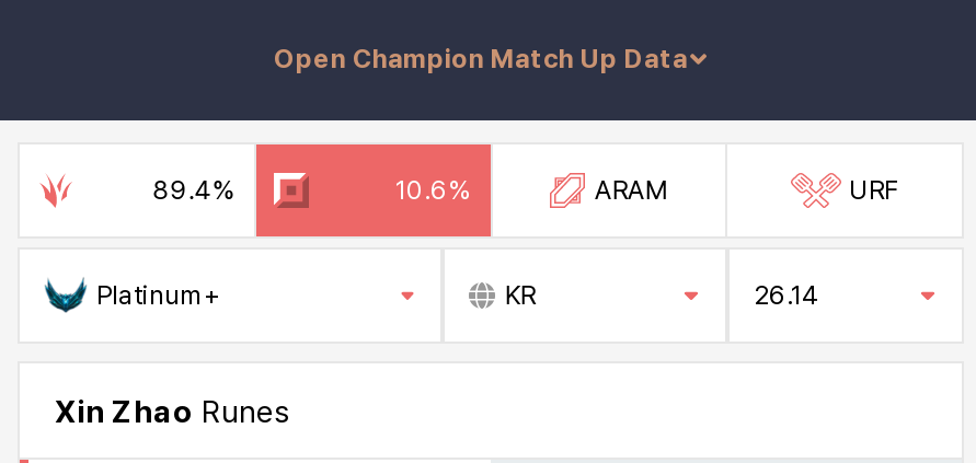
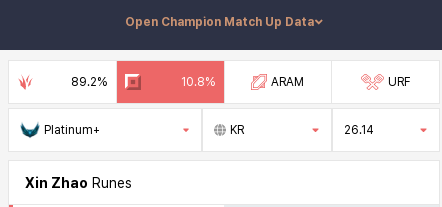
- 89.4%
+ 89.2%

- 10.6%
+ 10.8%
